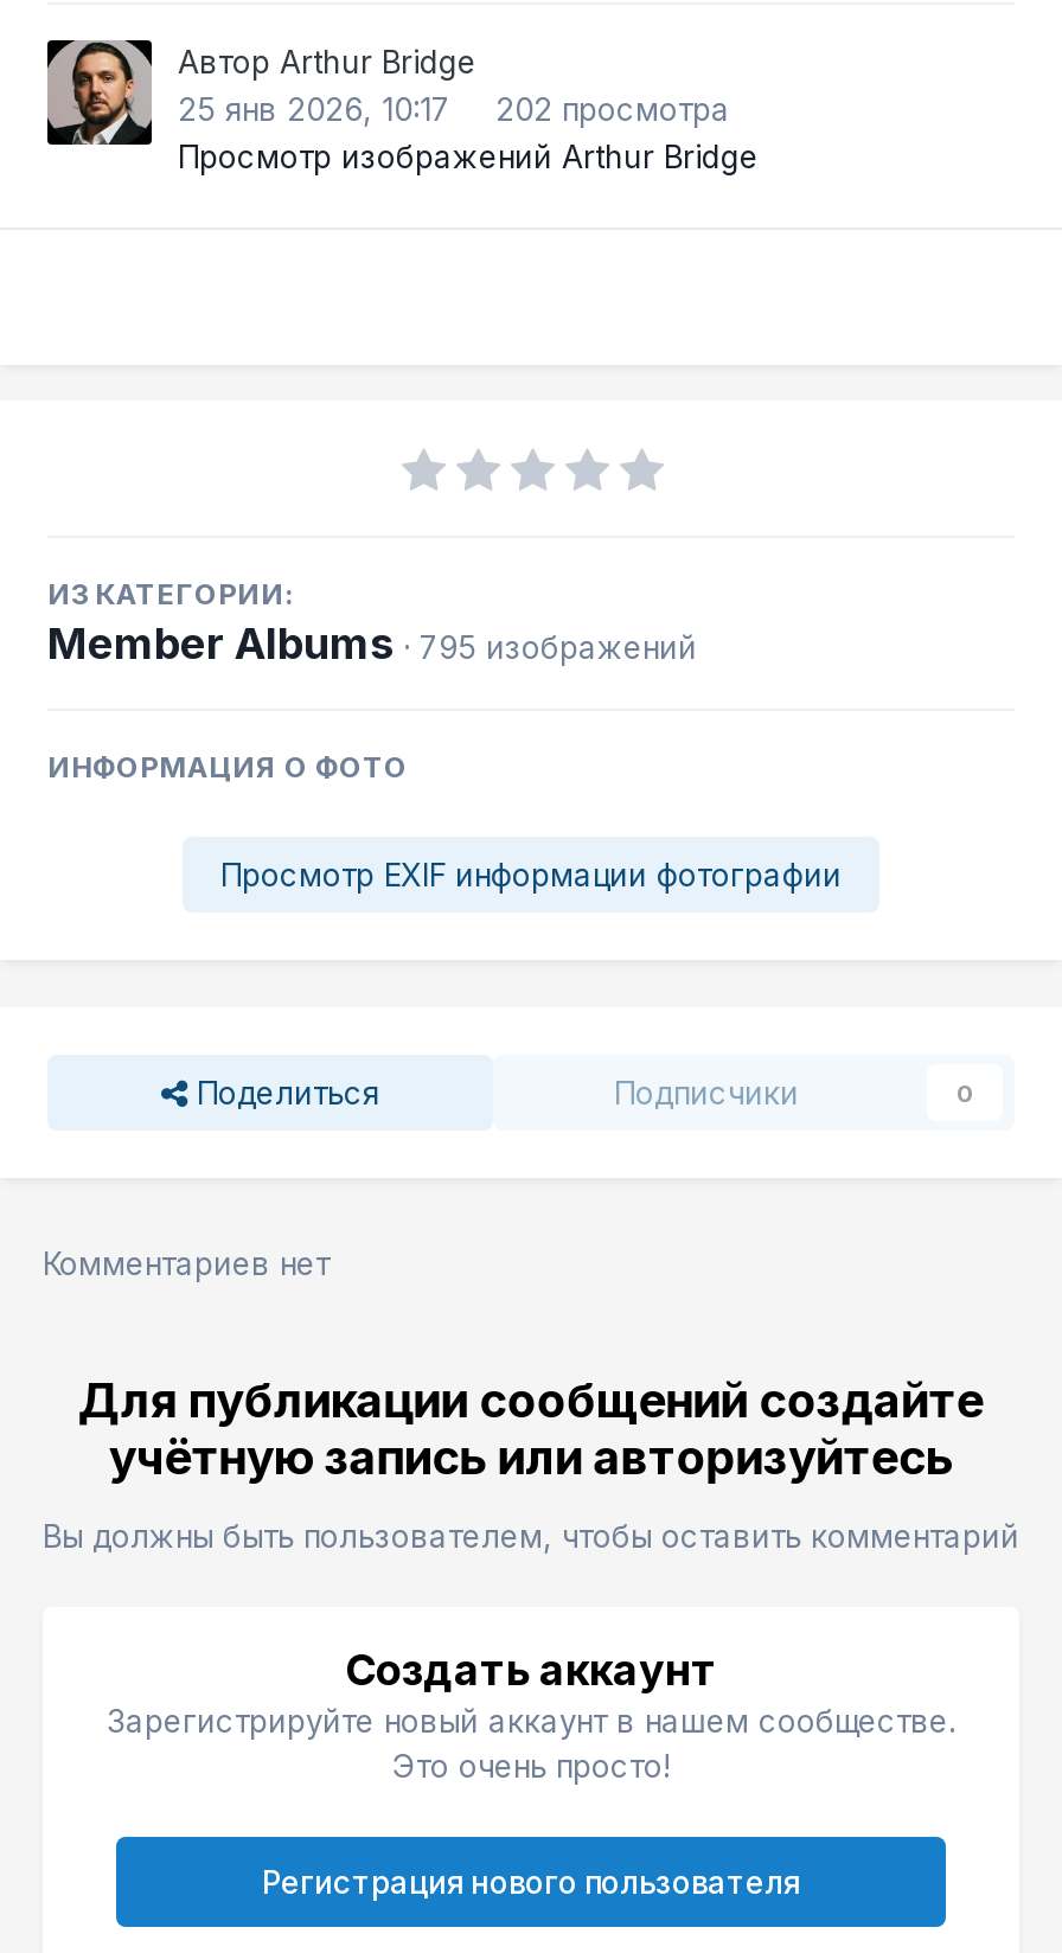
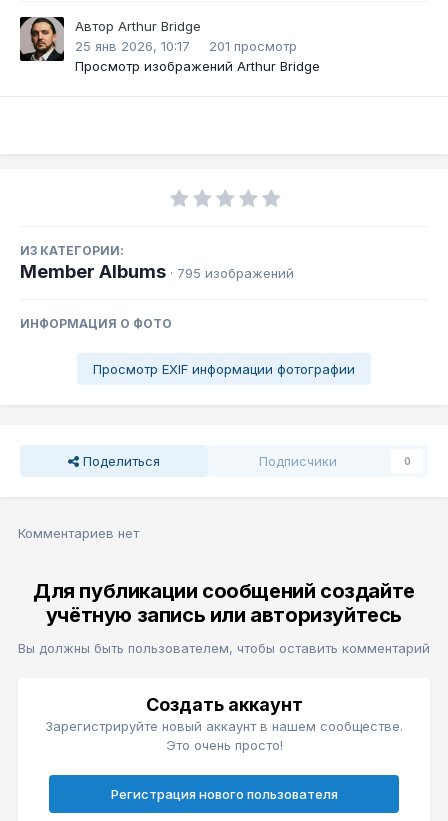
- 25 янв 2026, 10:17 202 просмотра
+ 25 янв 2026, 10:17 201 просмотр
